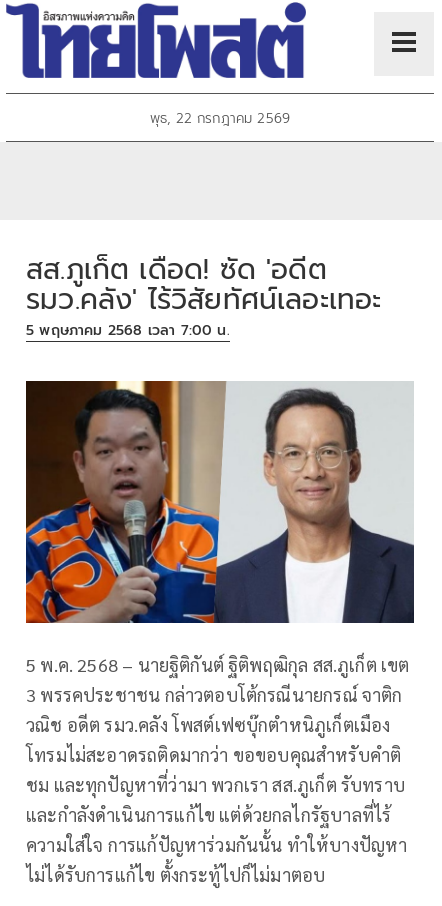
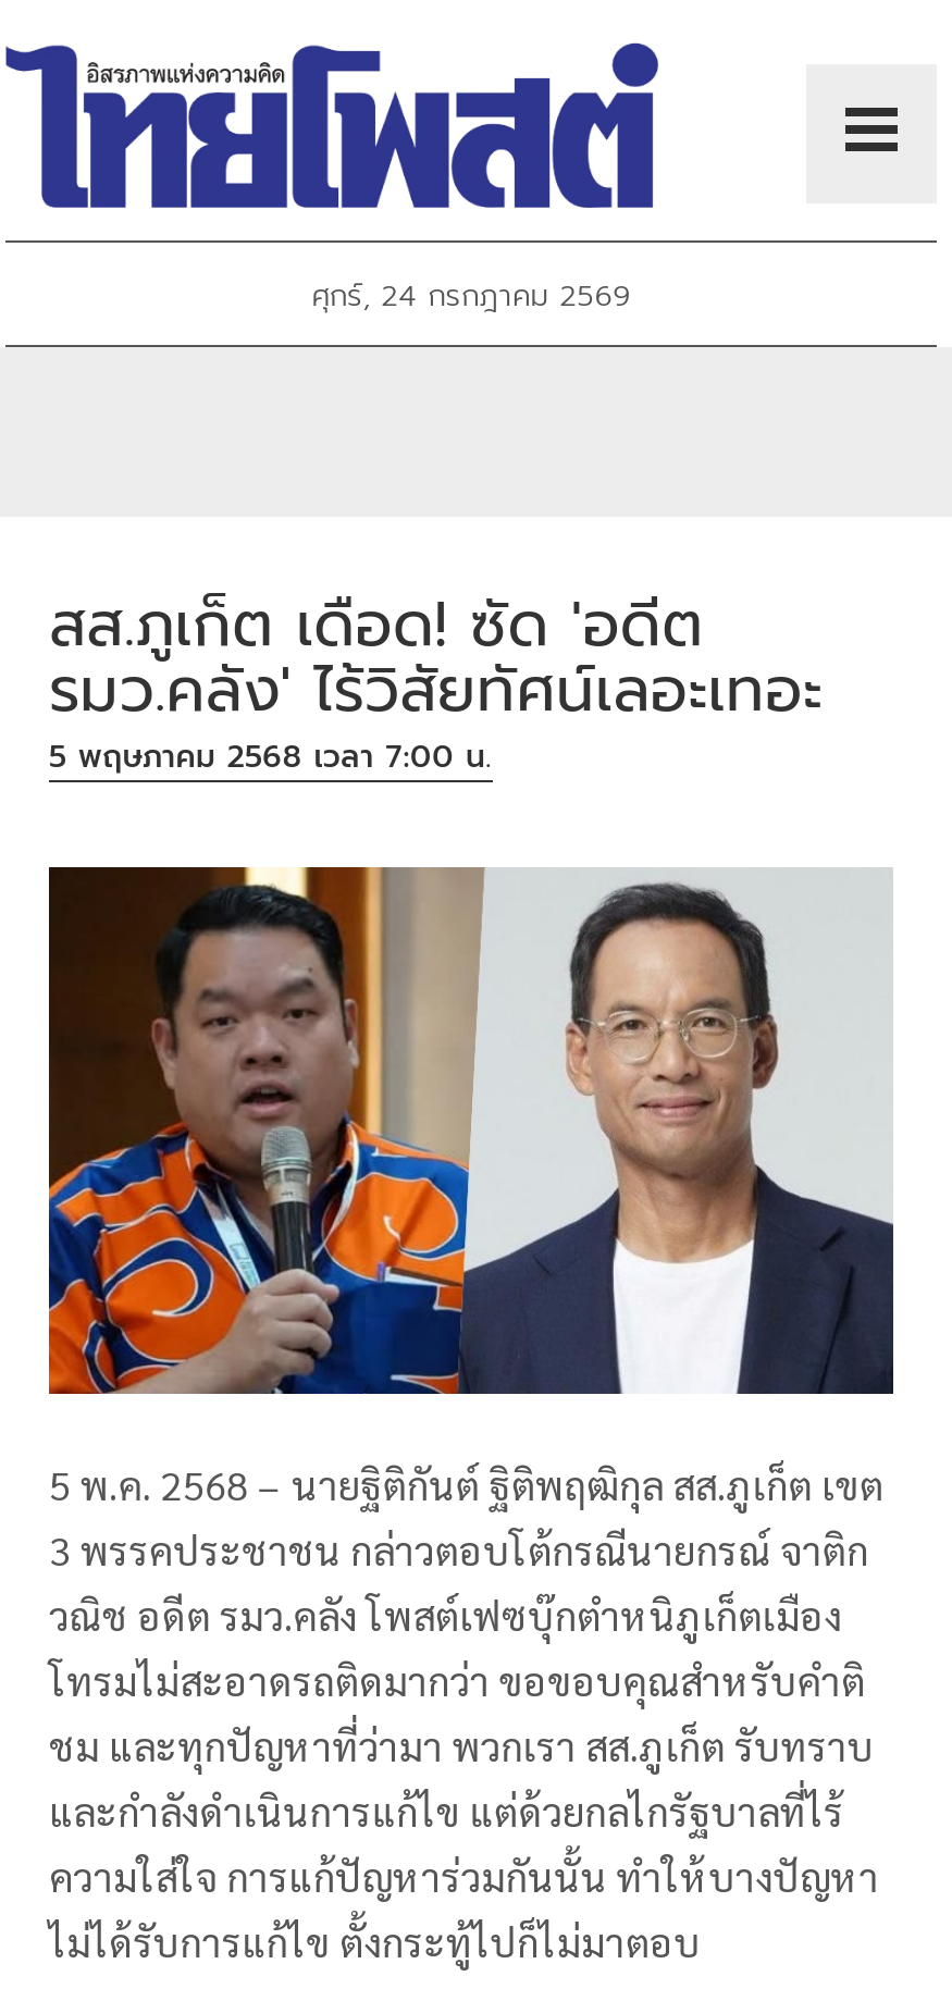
- พุธ, 22 กรกฎาคม 2569
+ ศุกร์, 24 กรกฎาคม 2569
